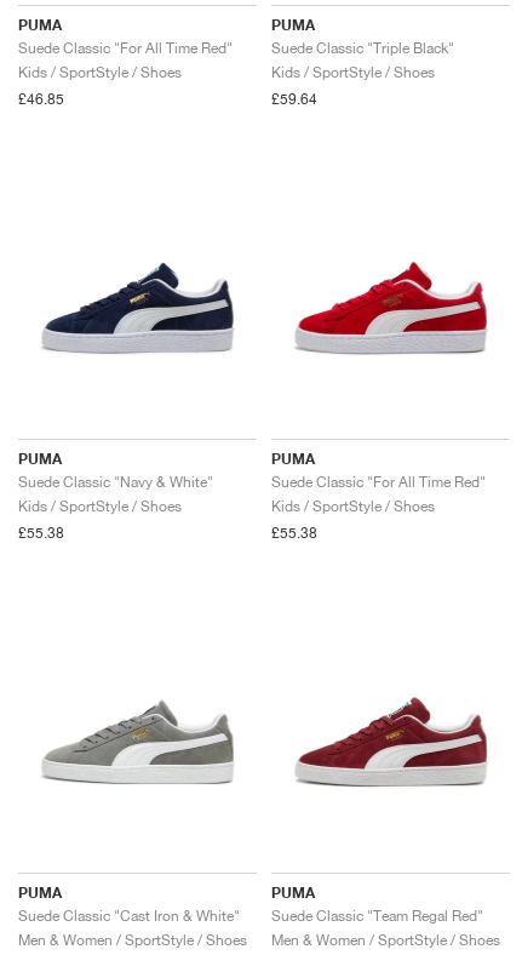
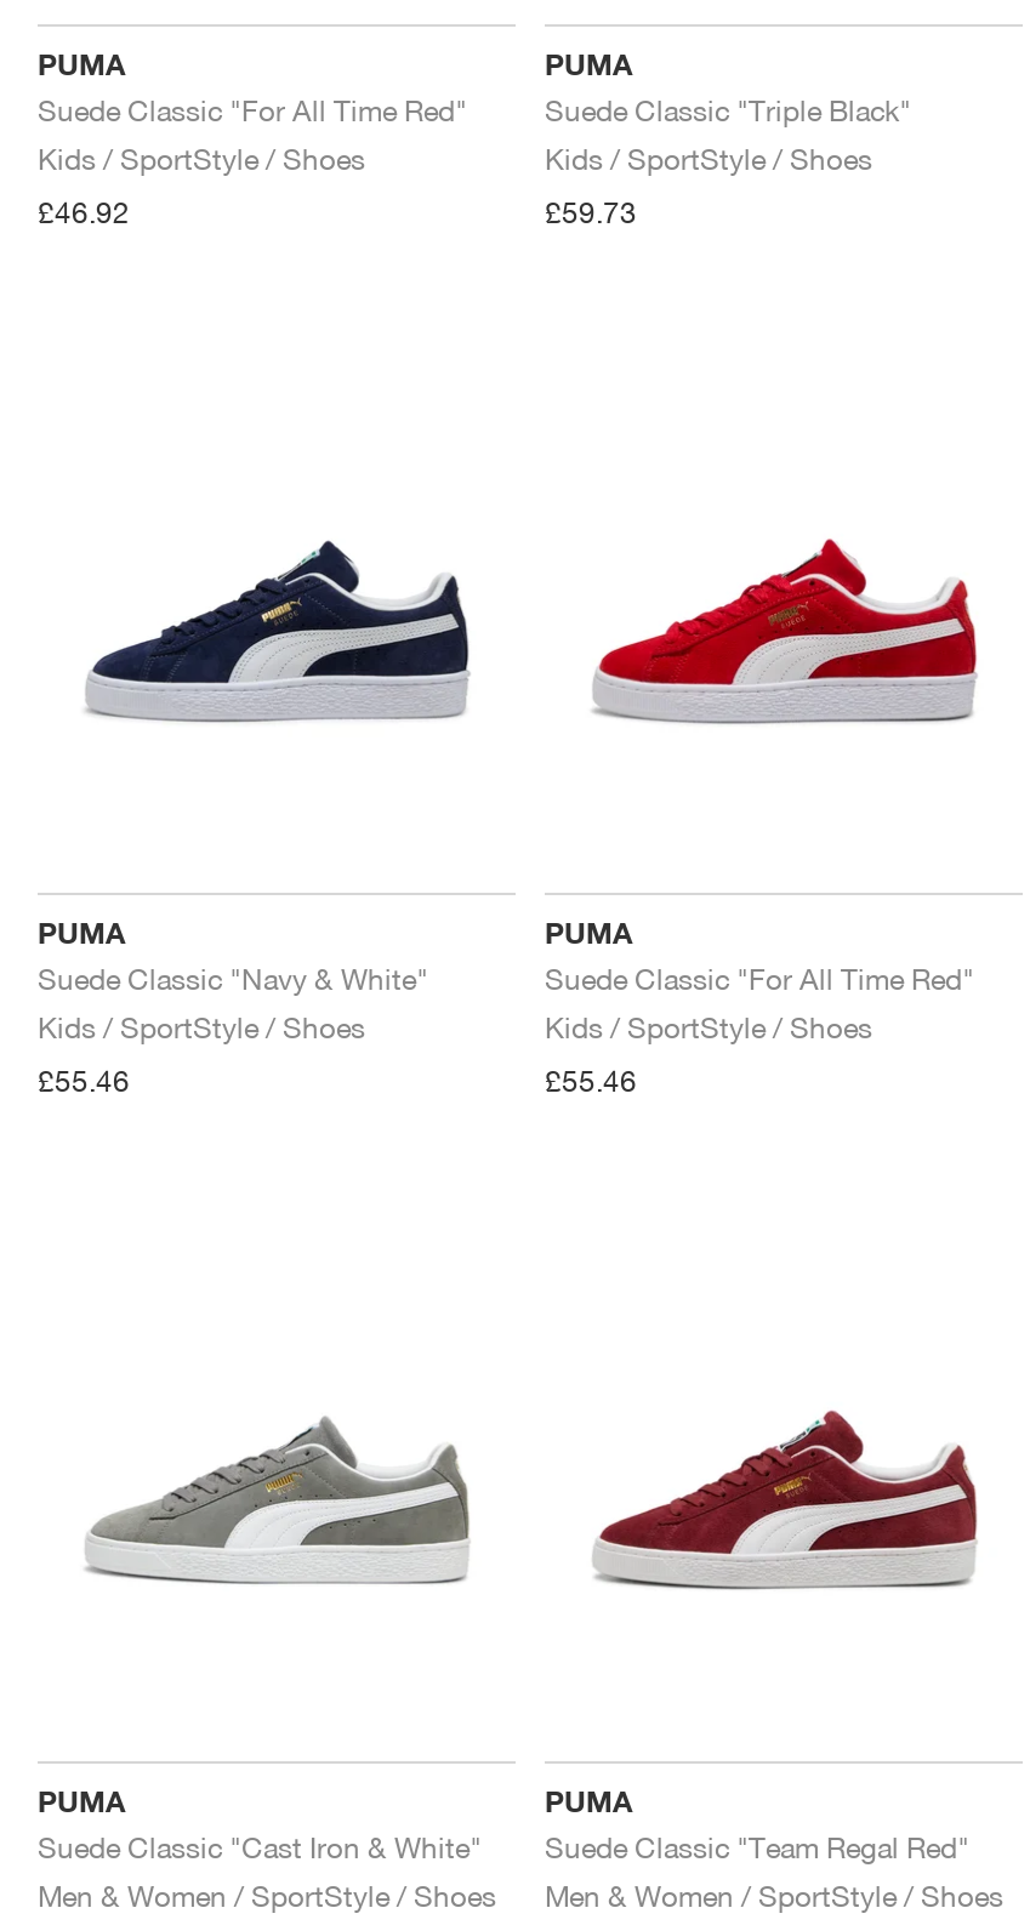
- £46.85
+ £46.92

- £59.64
+ £59.73

- £55.38
+ £55.46

- £55.38
+ £55.46
